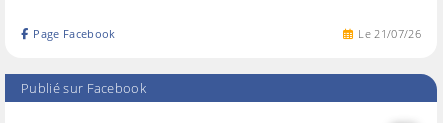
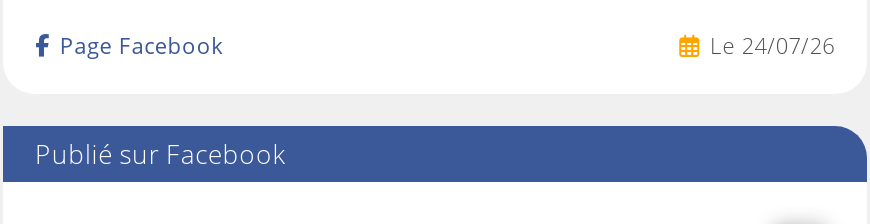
- Le 21/07/26
+ Le 24/07/26
